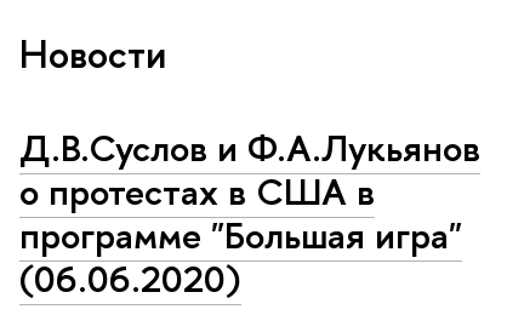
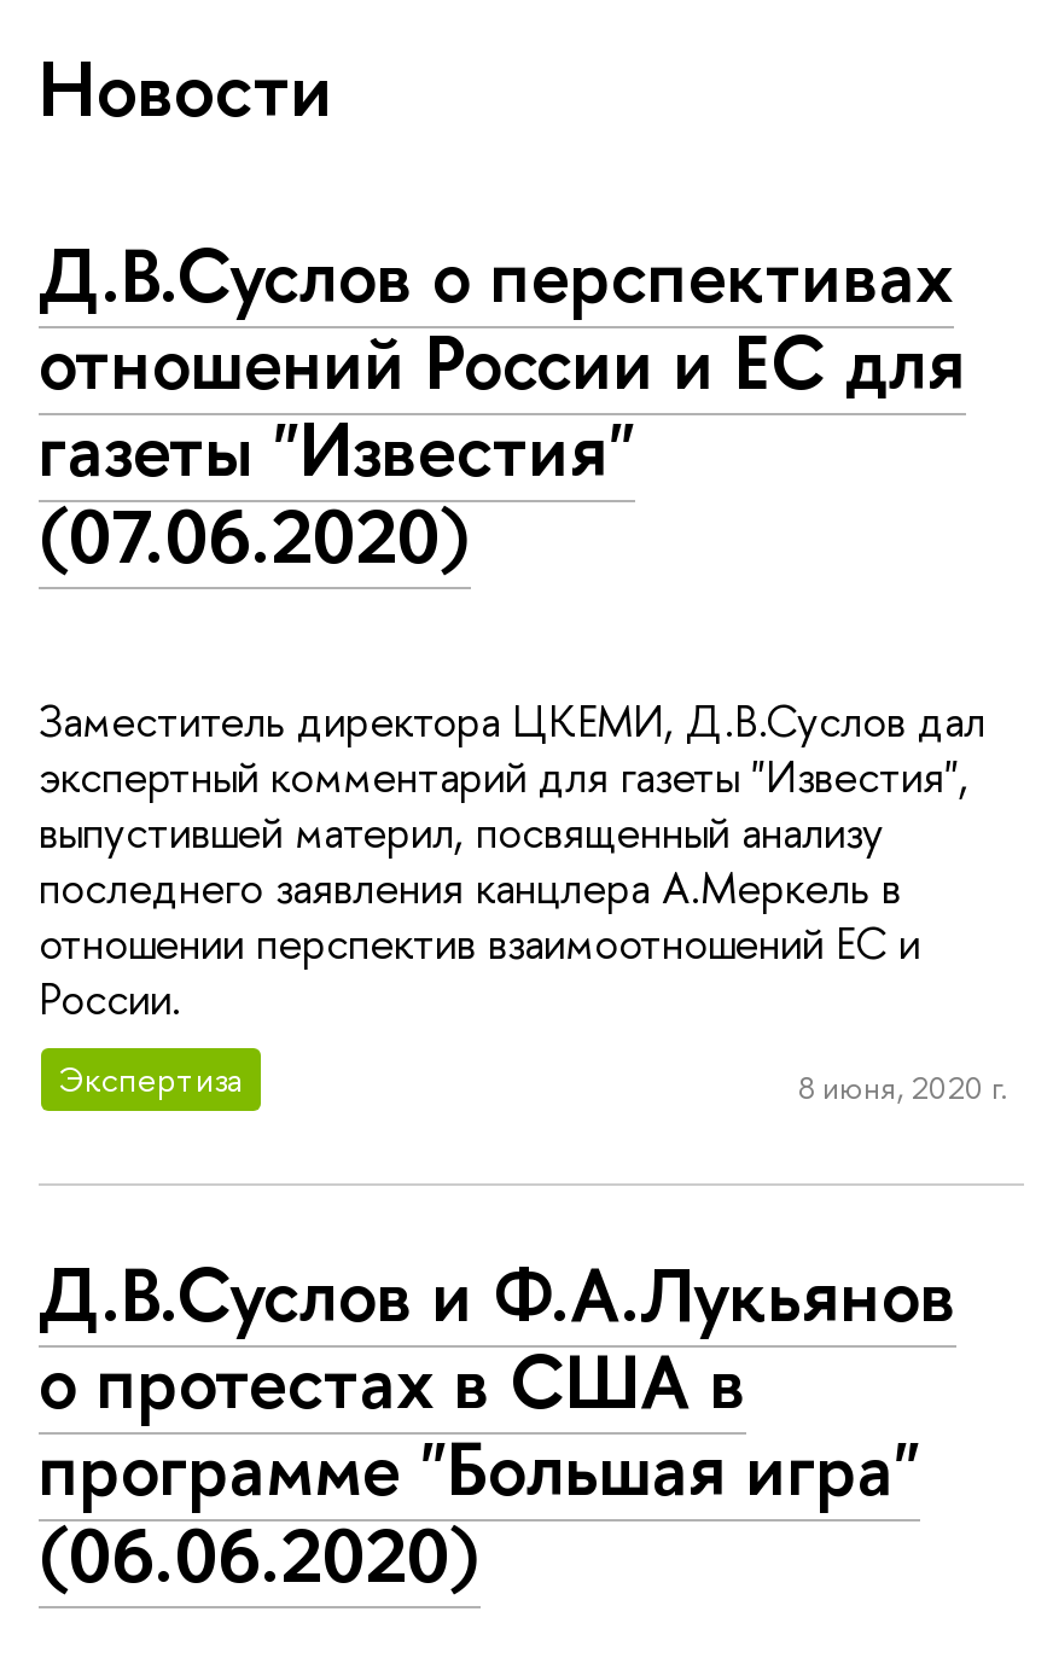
+ Д.В.Суслов о перспективах
+ отношений России и ЕС для
+ газеты "Известия"
+ (07.06.2020)
+ Заместитель директора ЦКЕМИ, Д.В.Суслов дал
+ экспертный комментарий для газеты "Известия",
+ выпустившей материл, посвященный анализу
+ последнего заявления канцлера А.Меркель в
+ отношении перспектив взаимоотношений ЕС и
+ России.
+ Экспертиза
+ 8 июня, 2020 г.
